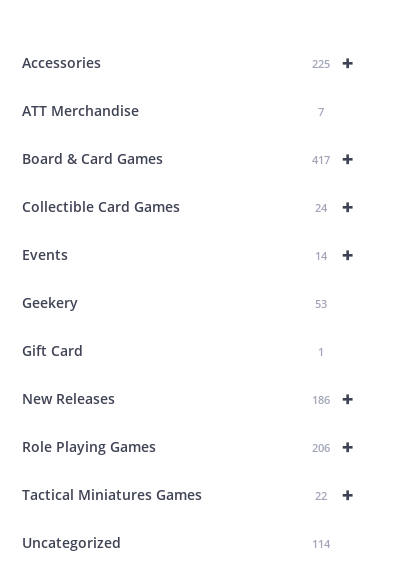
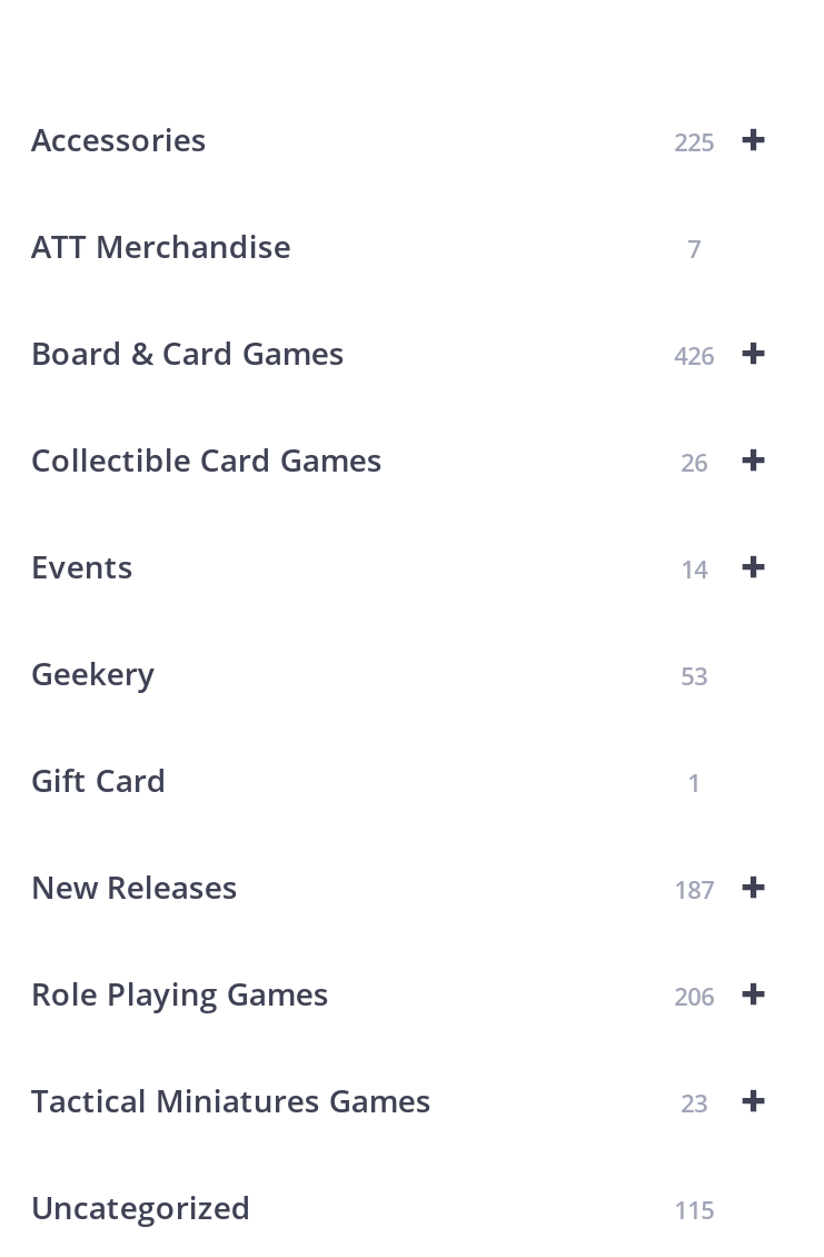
- 417
+ 426

- 24
+ 26

- 186
+ 187

- 22
+ 23

- 114
+ 115
